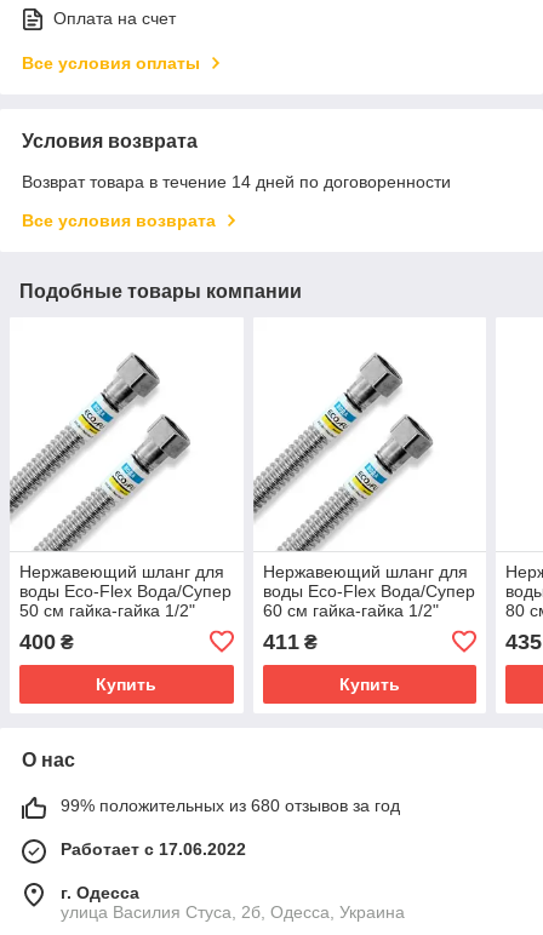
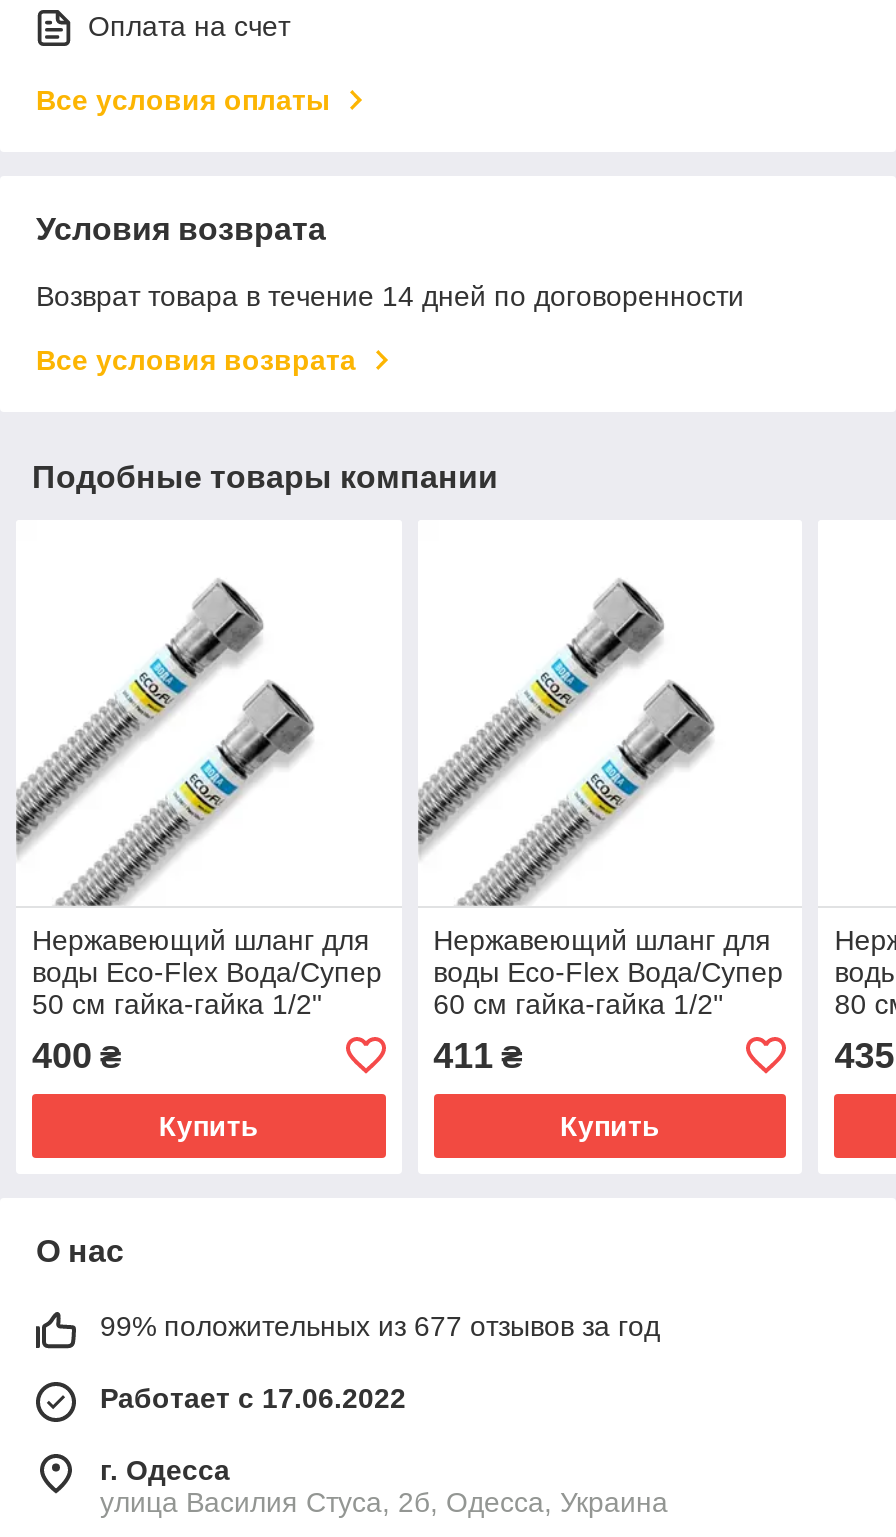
- 99% положительных из 680 отзывов за год
+ 99% положительных из 677 отзывов за год
